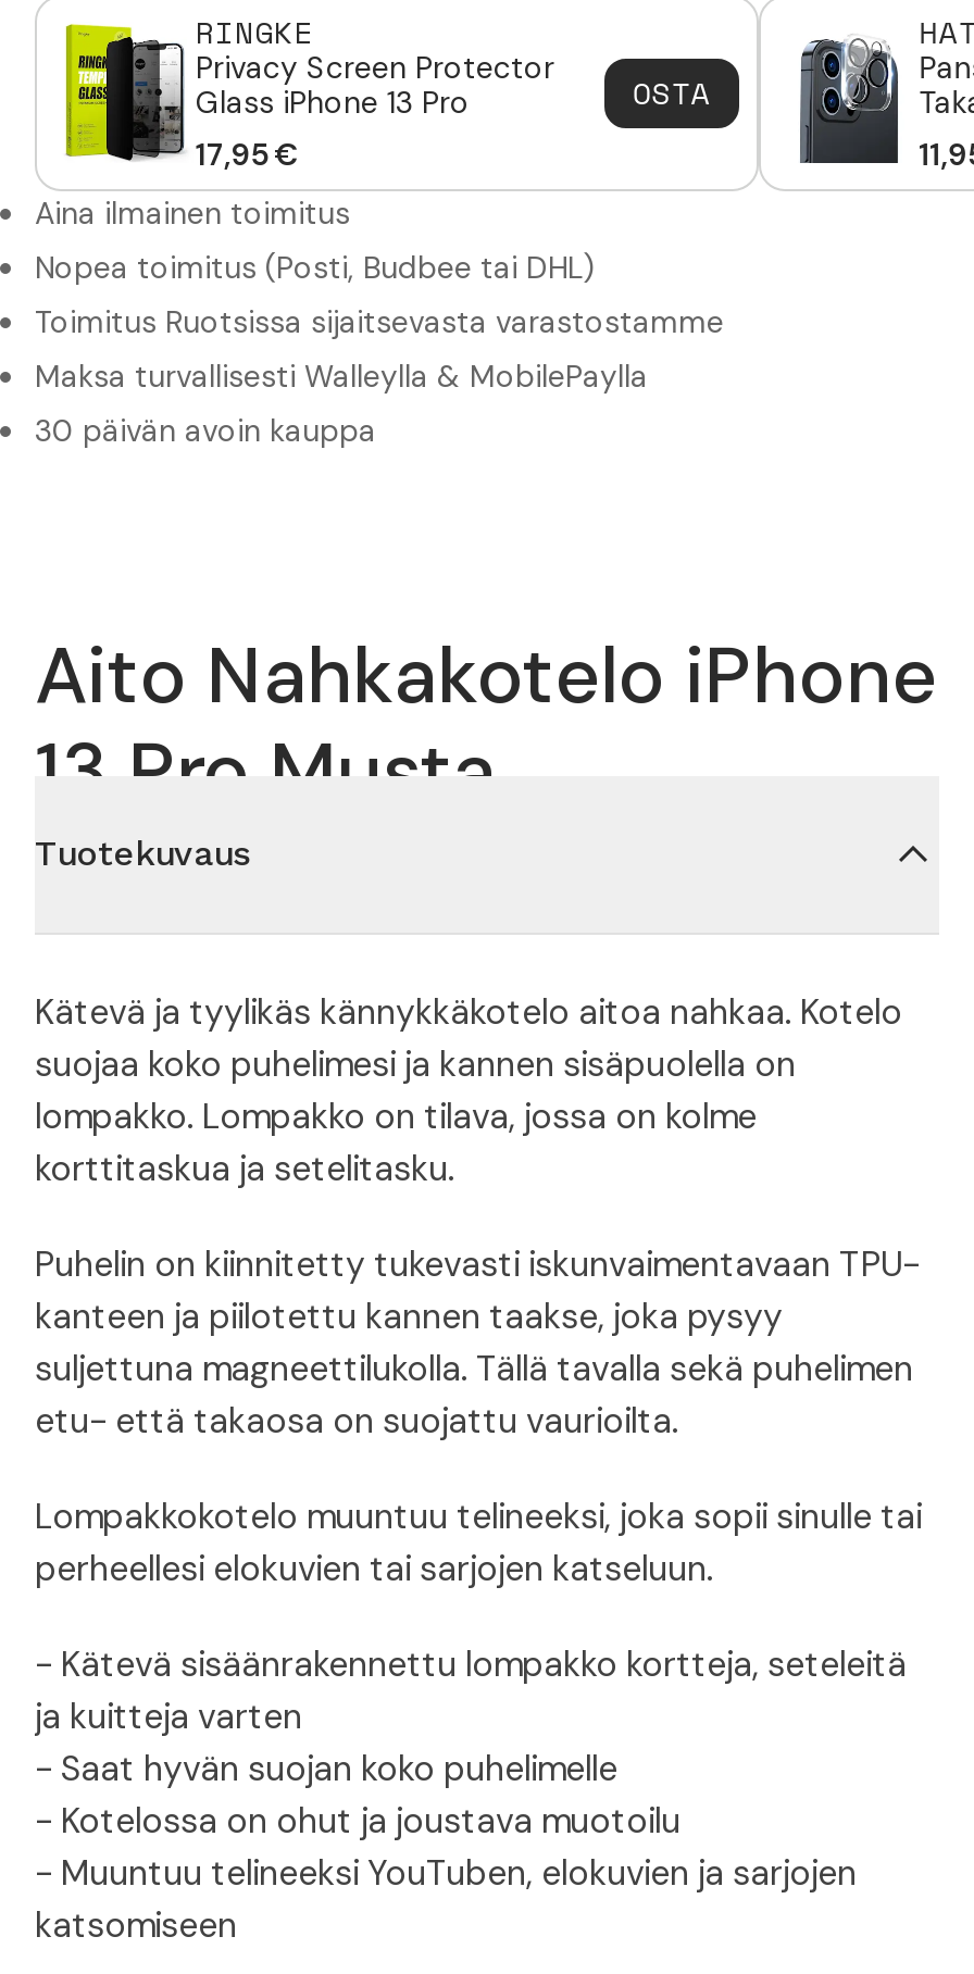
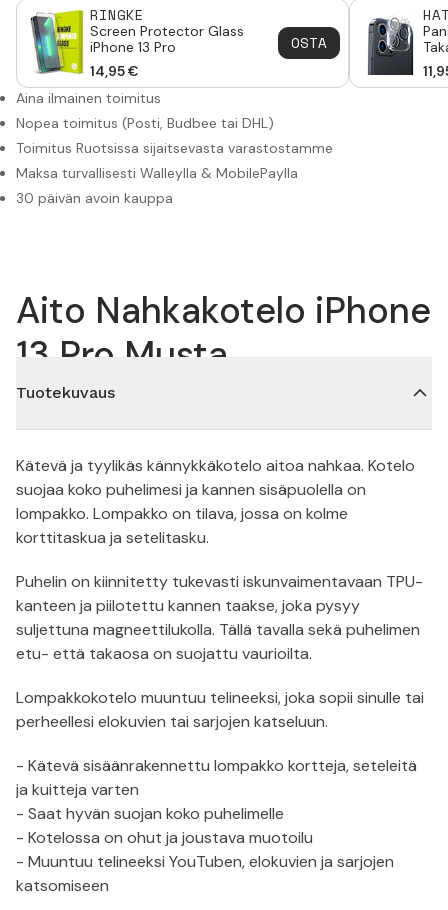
- [image]
- Privacy Screen Protector
- Glass iPhone 13 Pro
- 17,95 €
+ [image]
+ Screen Protector Glass
+ iPhone 13 Pro
+ 14,95 €
